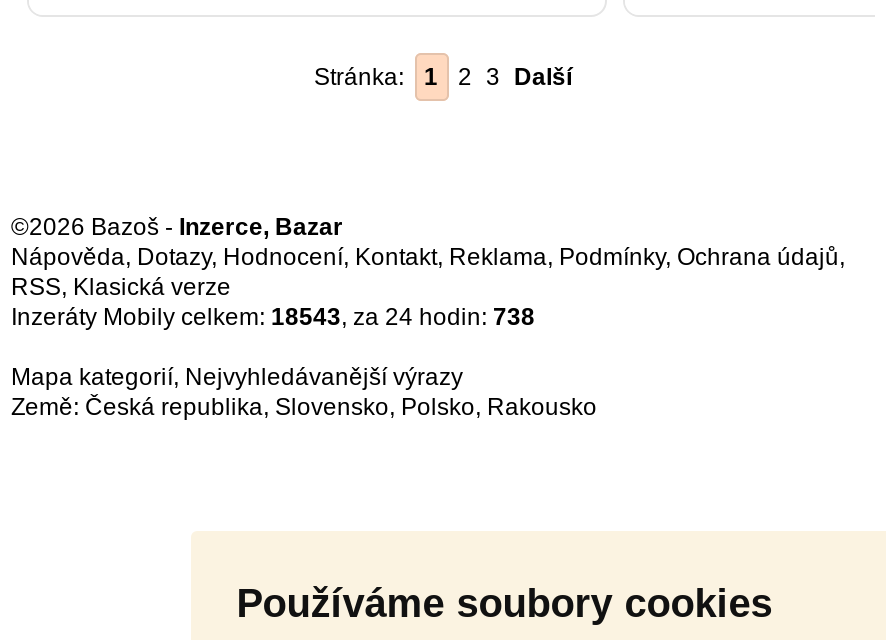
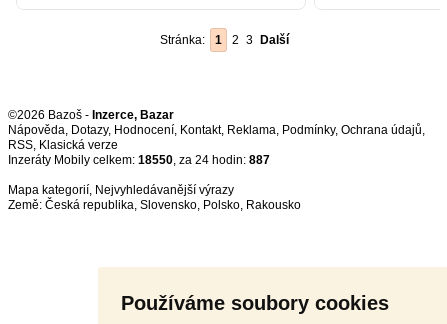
- Inzeráty Mobily celkem: 18543, za 24 hodin: 738
+ Inzeráty Mobily celkem: 18550, za 24 hodin: 887
